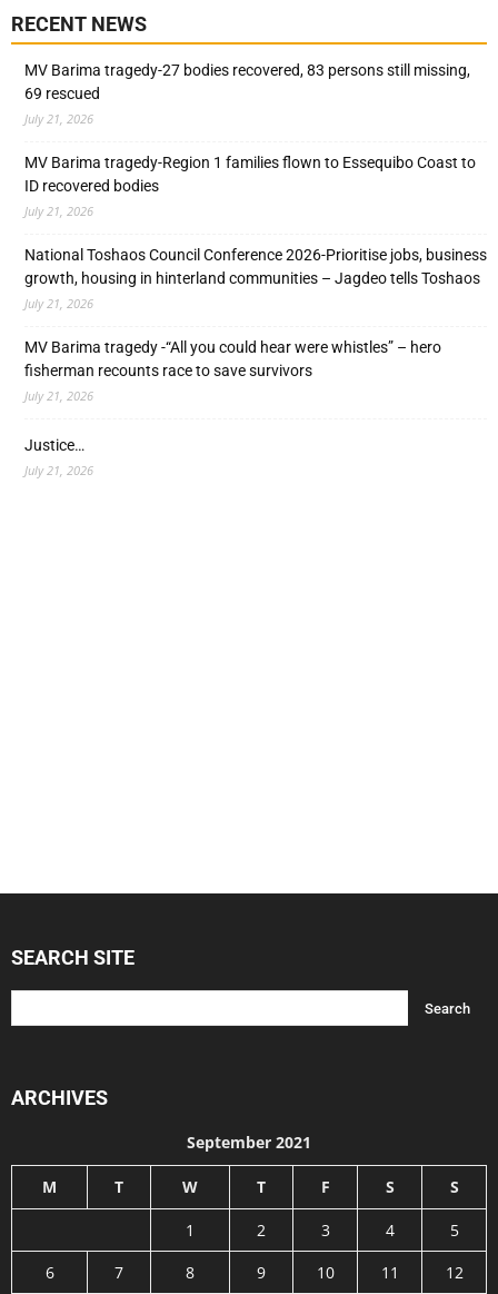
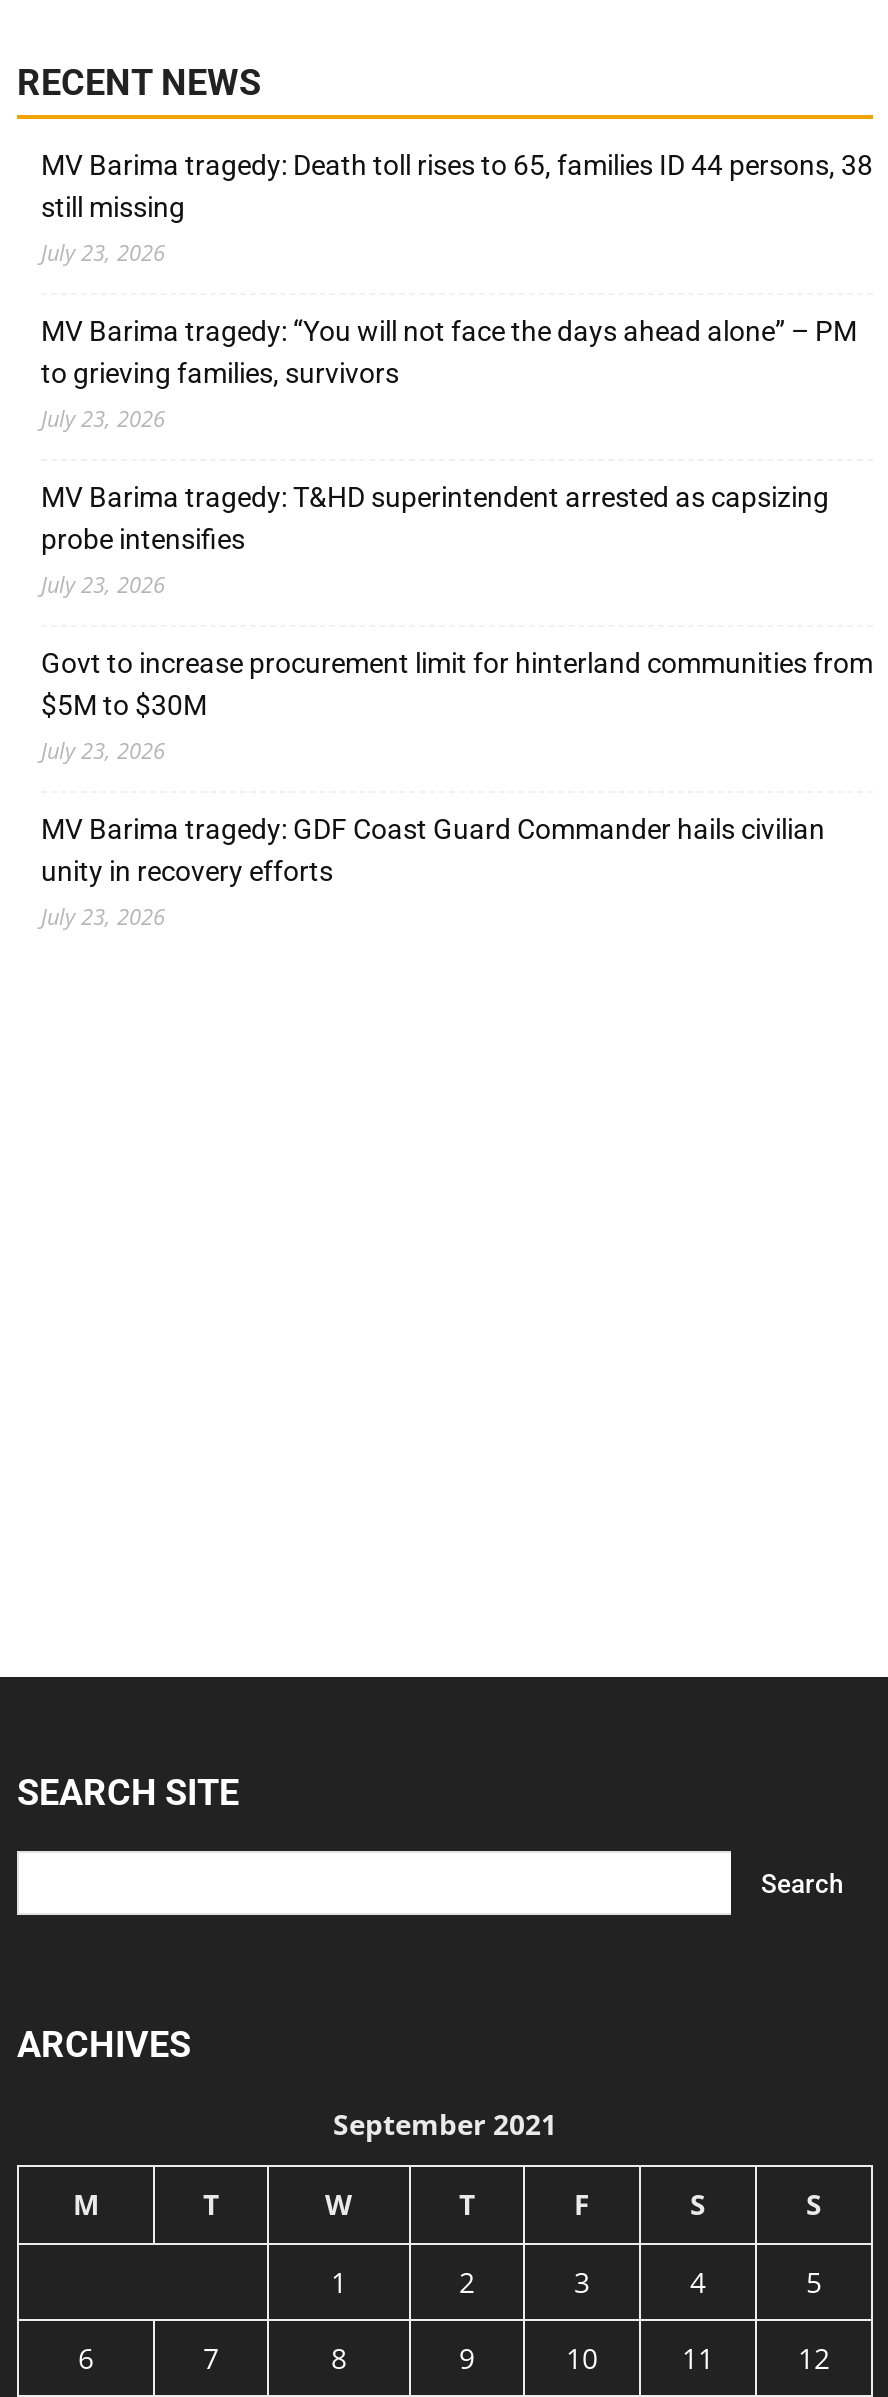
- MV Barima tragedy-27 bodies recovered, 83 persons still missing,
- 69 rescued
- July 21, 2026
+ MV Barima tragedy: Death toll rises to 65, families ID 44 persons, 38
+ still missing
+ July 23, 2026

- MV Barima tragedy-Region 1 families flown to Essequibo Coast to
- ID recovered bodies
- July 21, 2026
+ MV Barima tragedy: “You will not face the days ahead alone” – PM
+ to grieving families, survivors
+ July 23, 2026

- National Toshaos Council Conference 2026-Prioritise jobs, business
- growth, housing in hinterland communities – Jagdeo tells Toshaos
- July 21, 2026
+ MV Barima tragedy: T&HD superintendent arrested as capsizing
+ probe intensifies
+ July 23, 2026

- MV Barima tragedy -“All you could hear were whistles” – hero
- fisherman recounts race to save survivors
- July 21, 2026
+ Govt to increase procurement limit for hinterland communities from
+ $5M to $30M
+ July 23, 2026

- Justice…
- July 21, 2026
+ MV Barima tragedy: GDF Coast Guard Commander hails civilian
+ unity in recovery efforts
+ July 23, 2026
